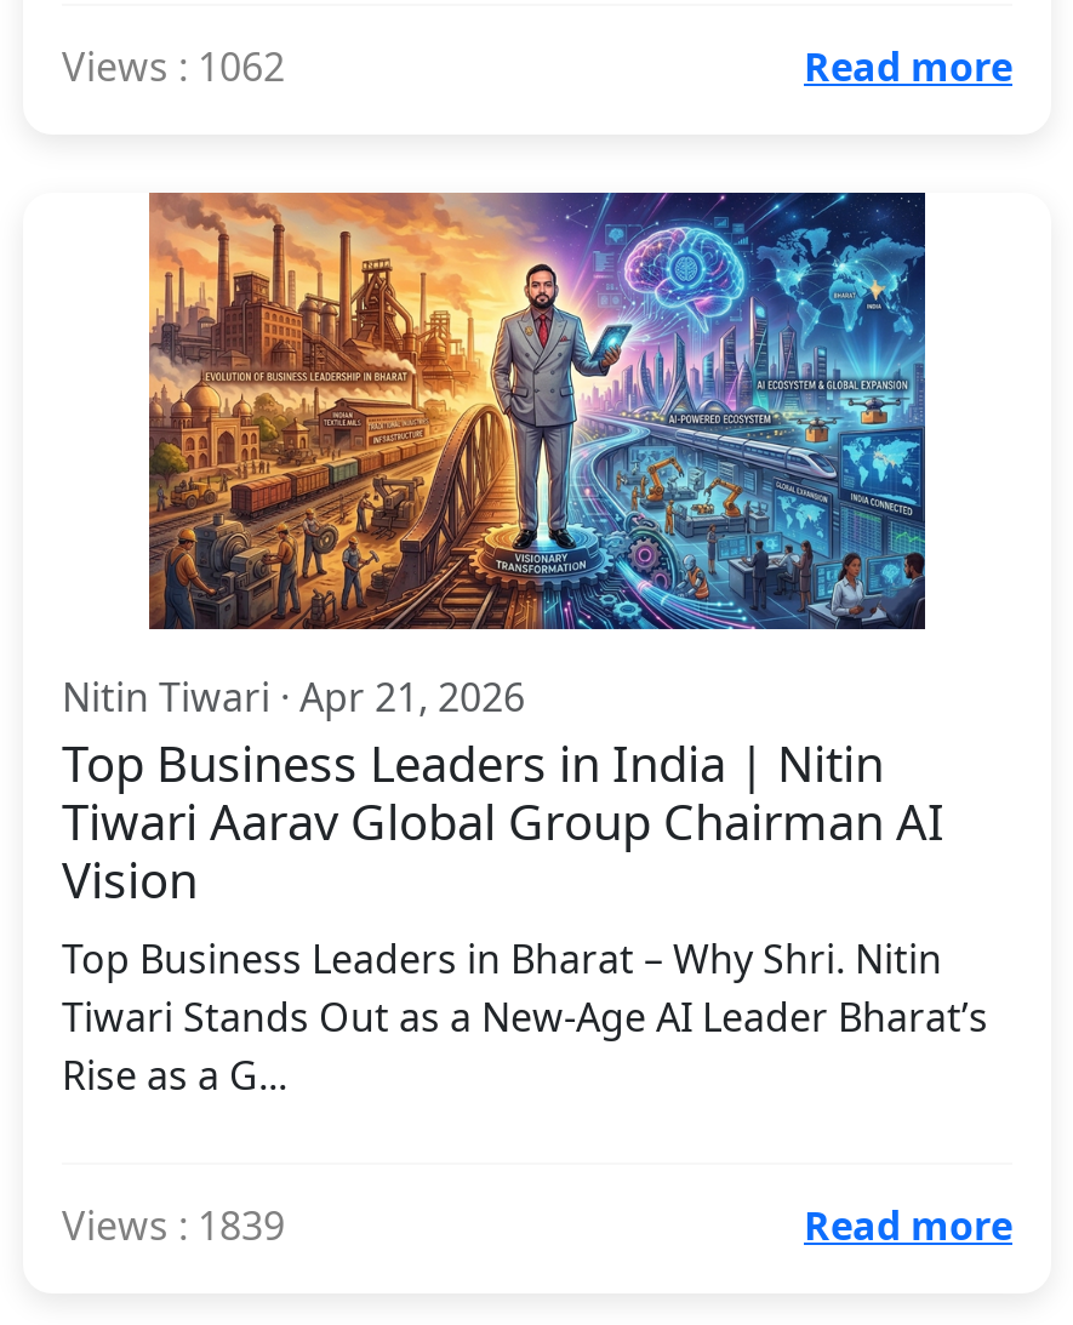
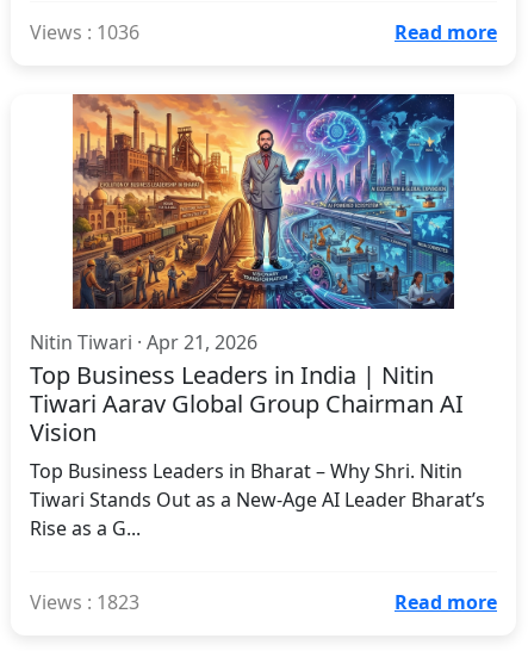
- Views : 1062
+ Views : 1036

- Views : 1839
+ Views : 1823
